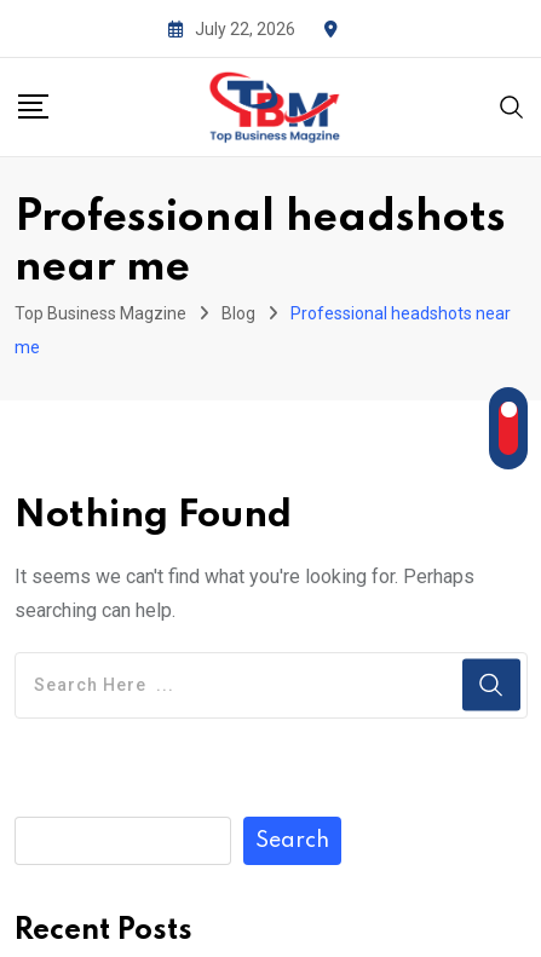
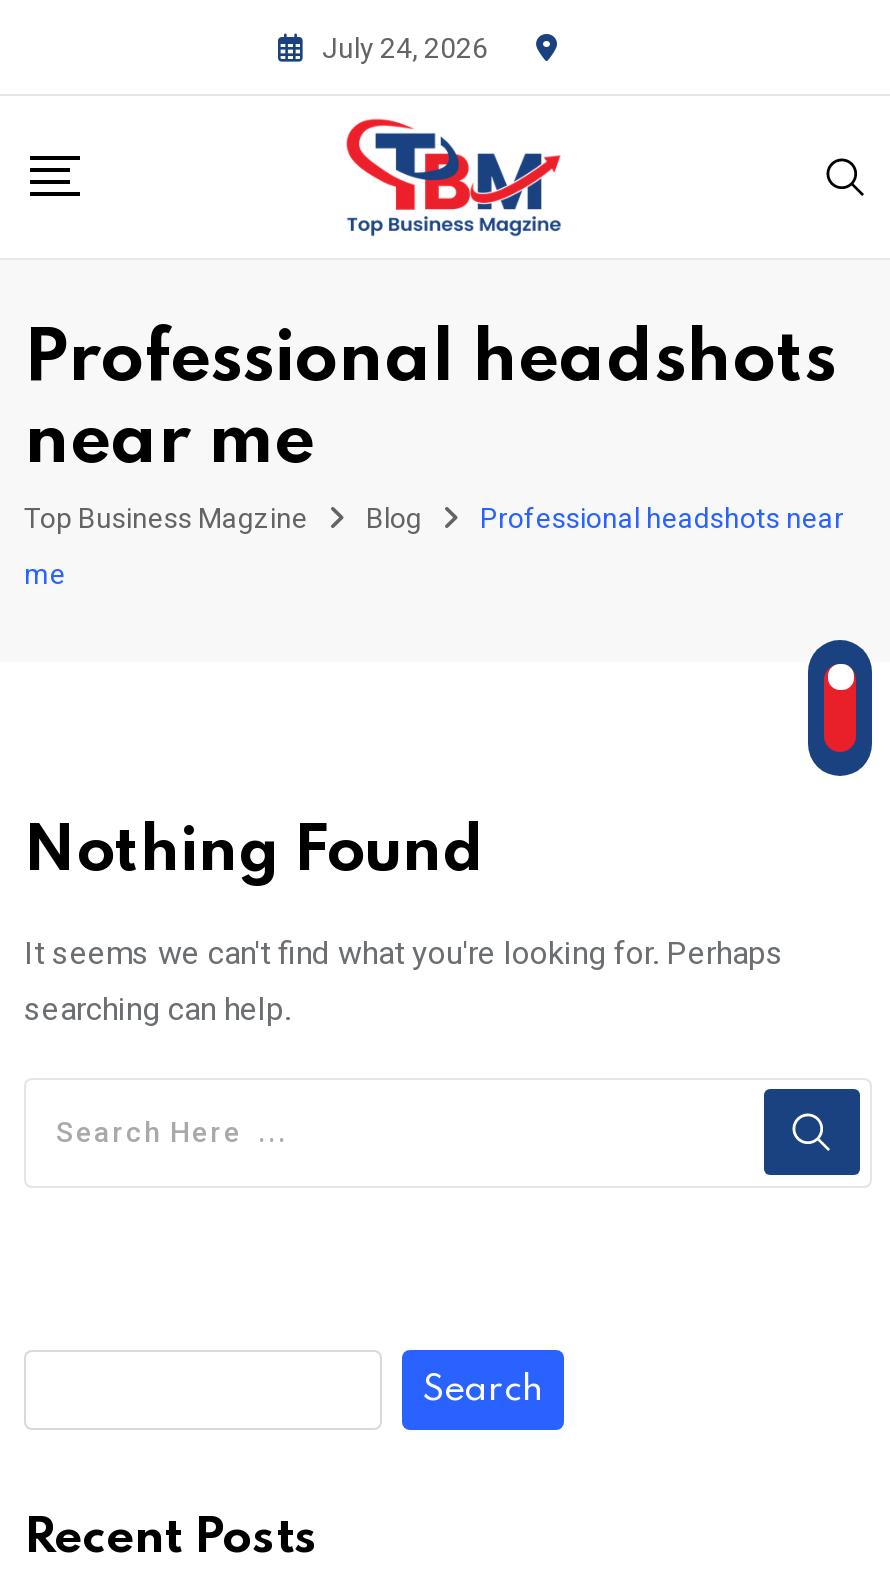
- July 22, 2026
+ July 24, 2026
